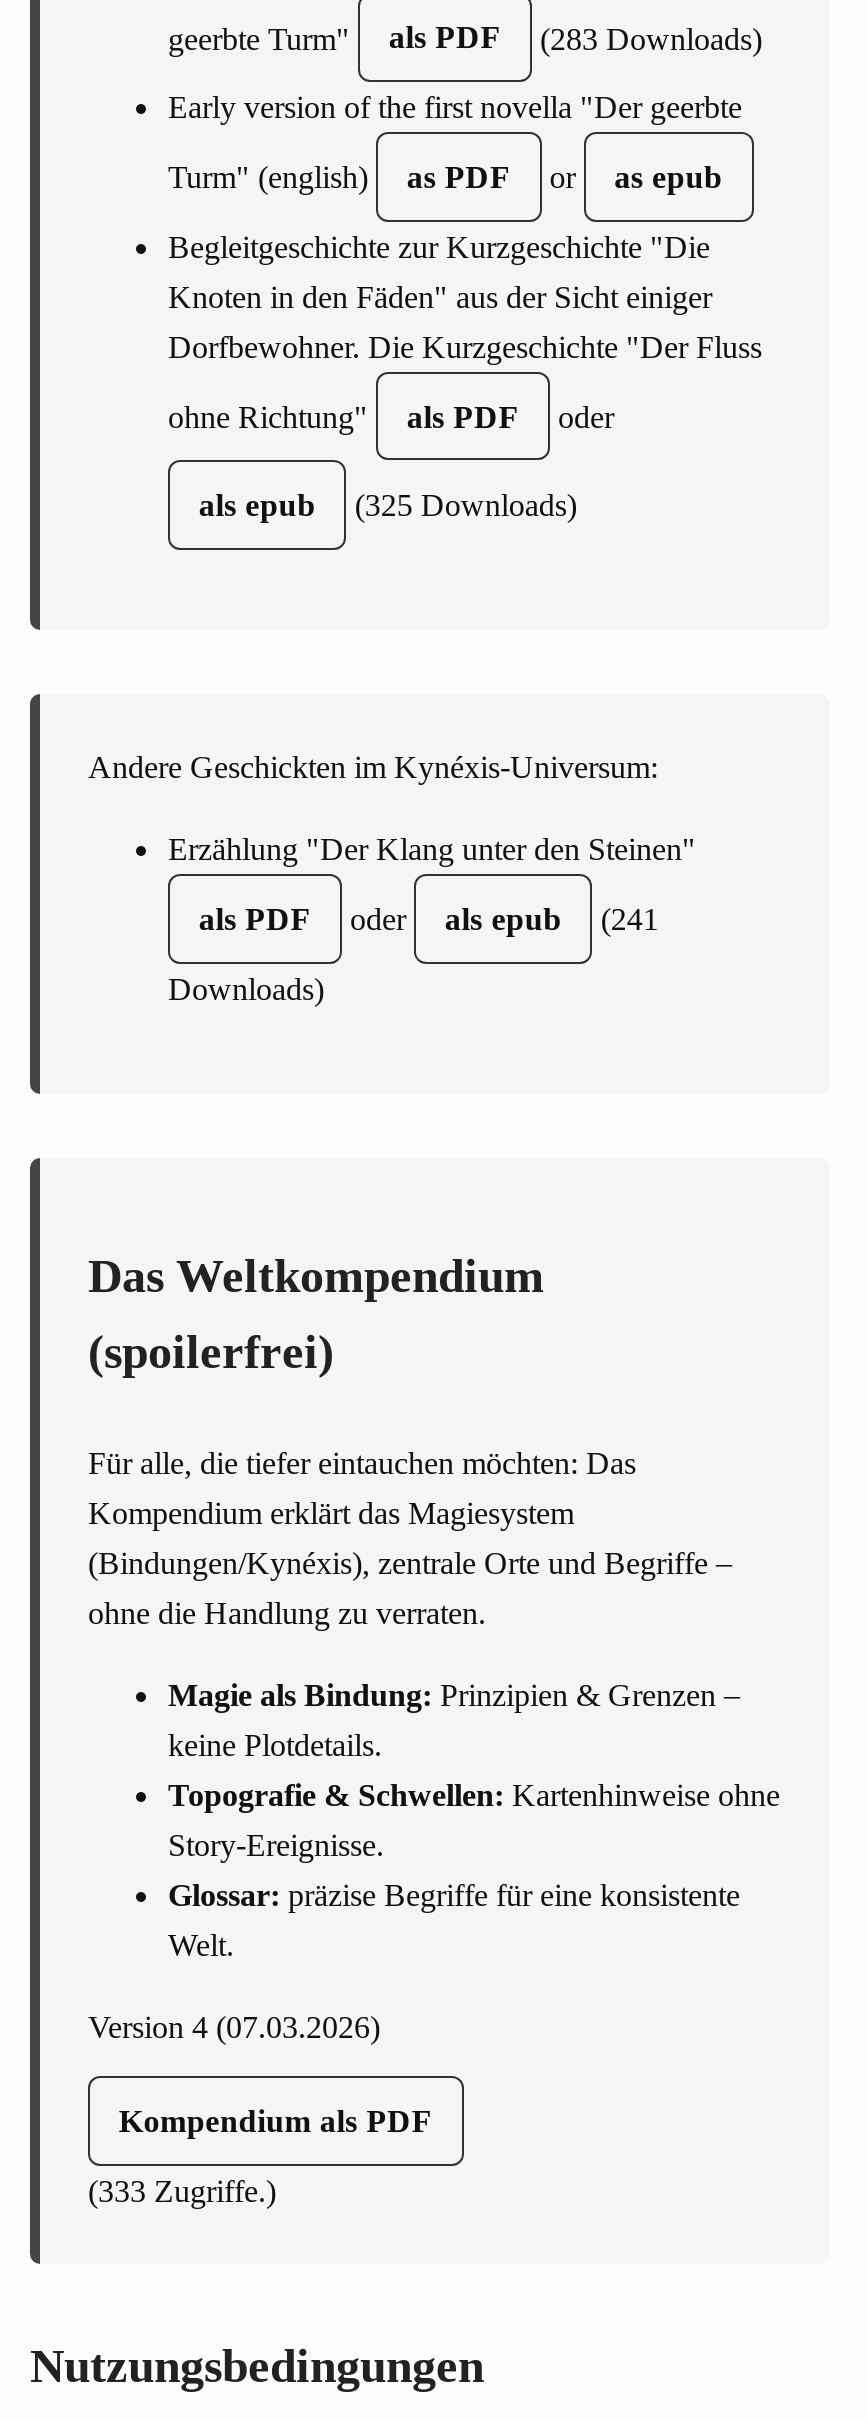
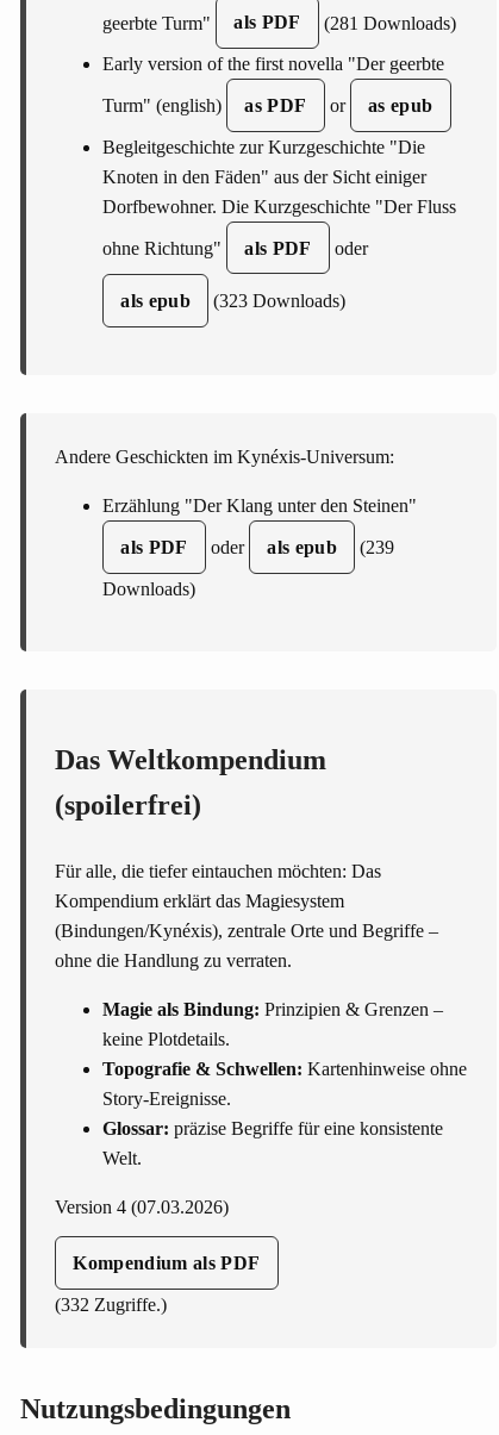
- geerbte Turm" als PDF (283 Downloads)
+ geerbte Turm" als PDF (281 Downloads)

- als epub (325 Downloads)
+ als epub (323 Downloads)

- als PDF oder als epub (241
+ als PDF oder als epub (239

- (333 Zugriffe.)
+ (332 Zugriffe.)
